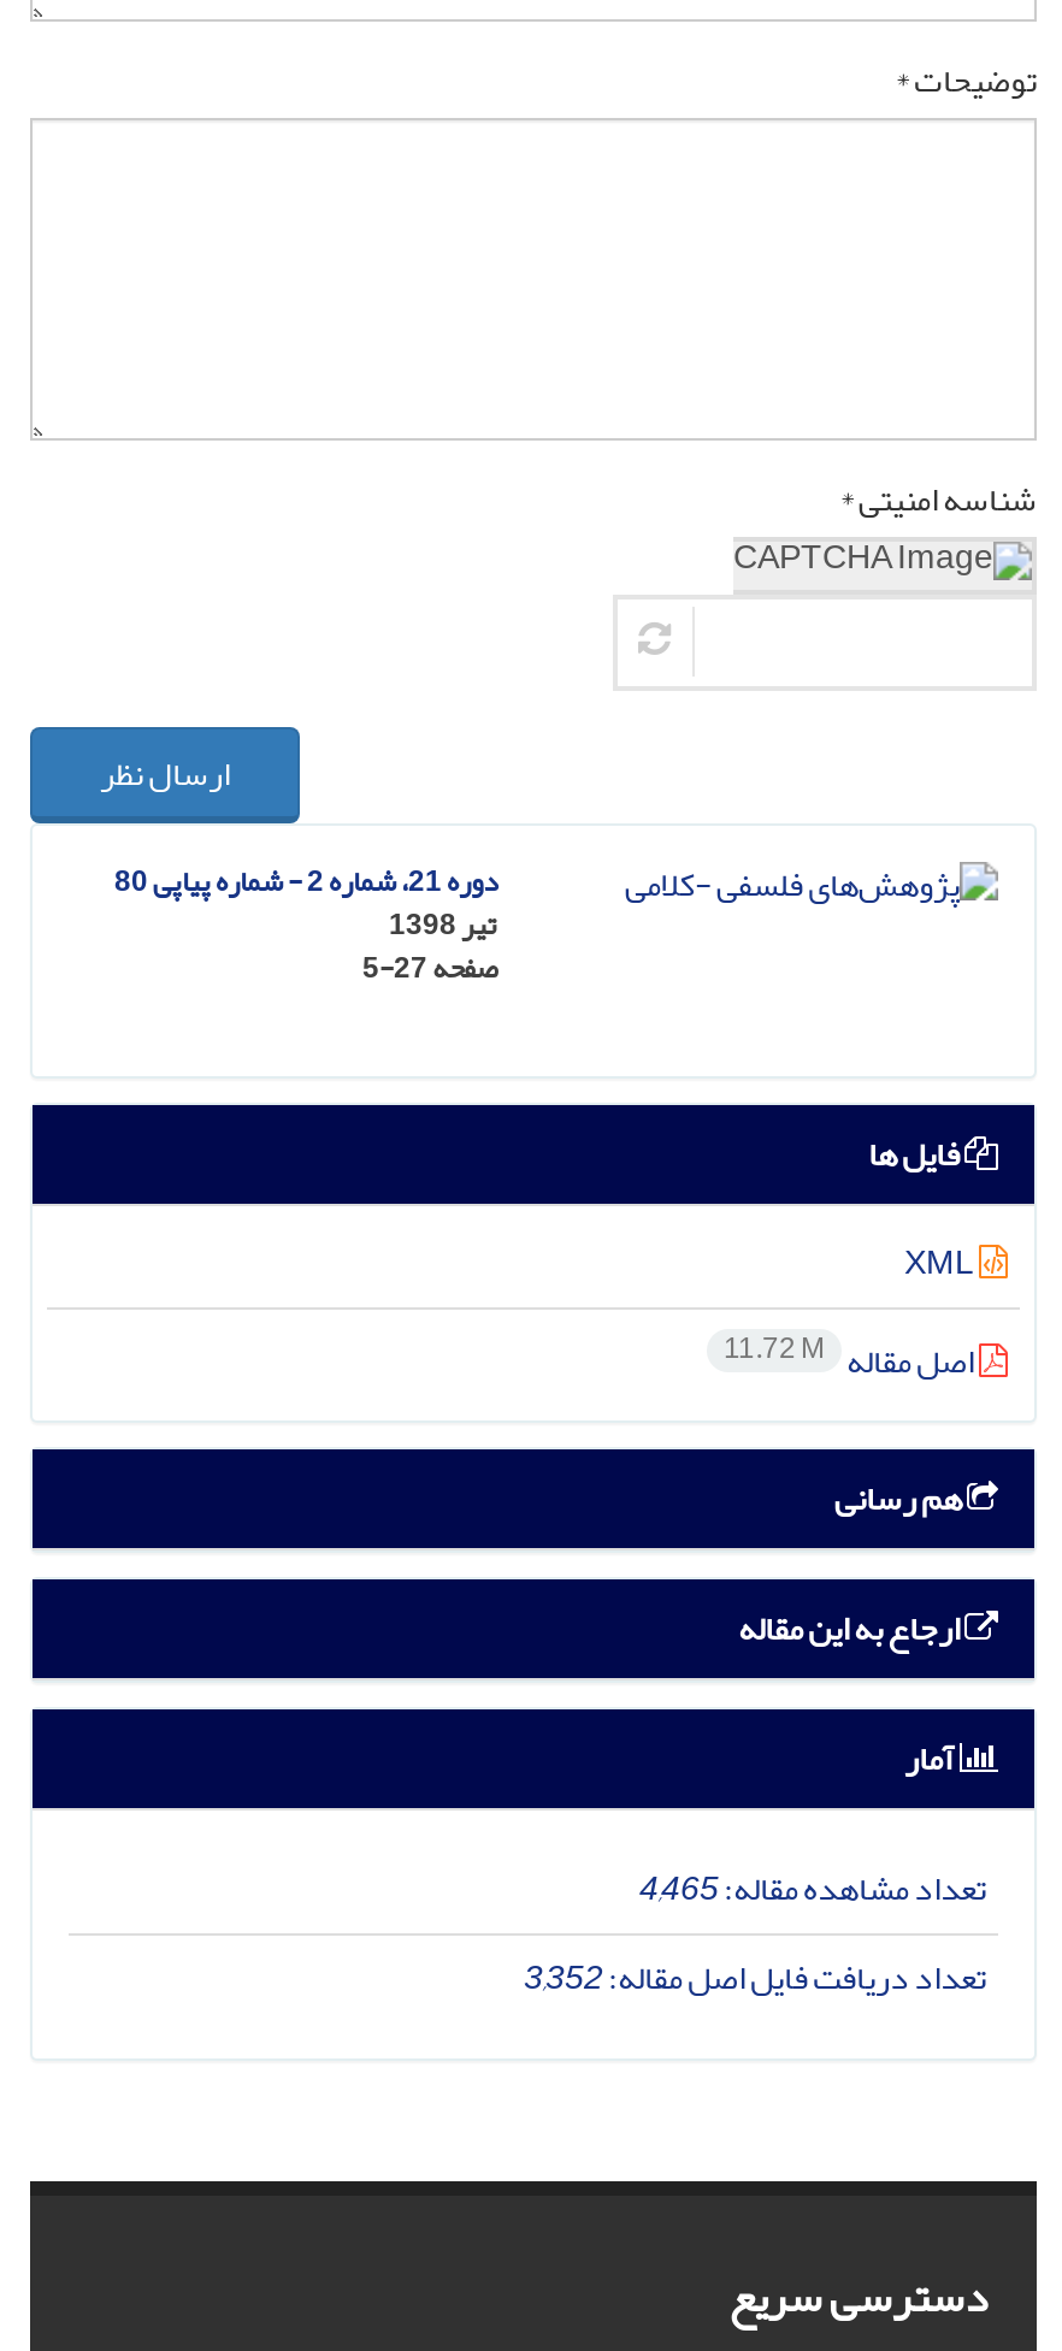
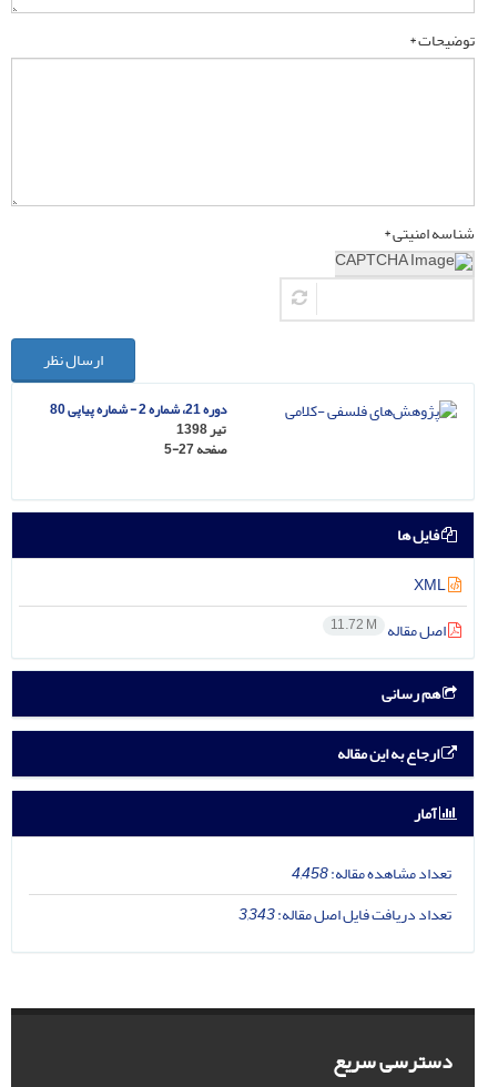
- تعداد مشاهده مقاله:4,465
+ تعداد مشاهده مقاله:4,458

- تعداد دریافت فایل اصل مقاله:3,352
+ تعداد دریافت فایل اصل مقاله:3,343
